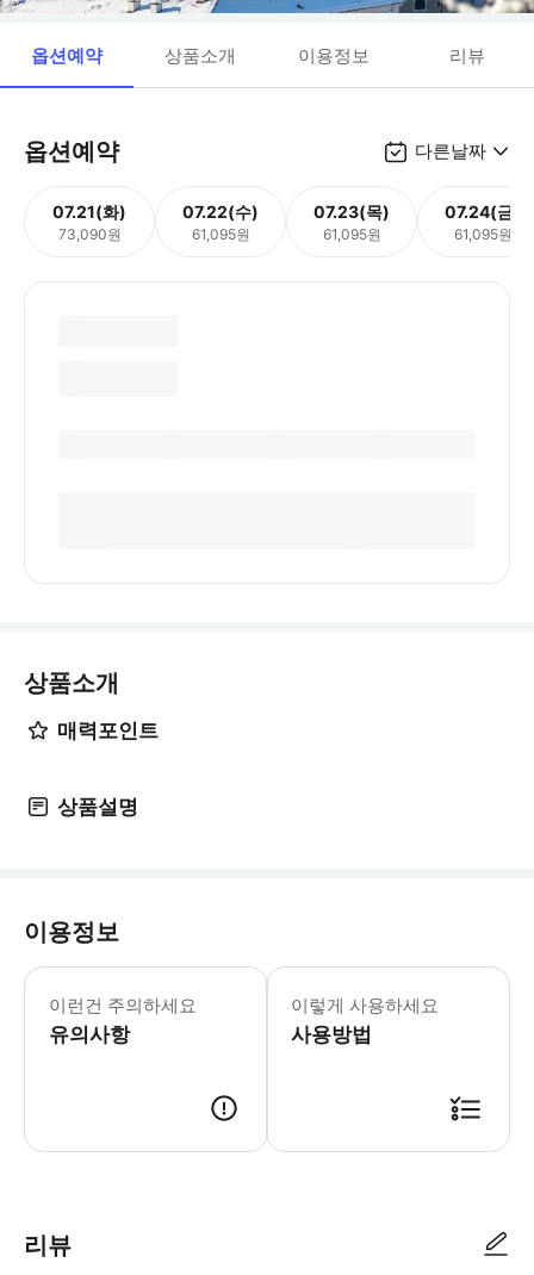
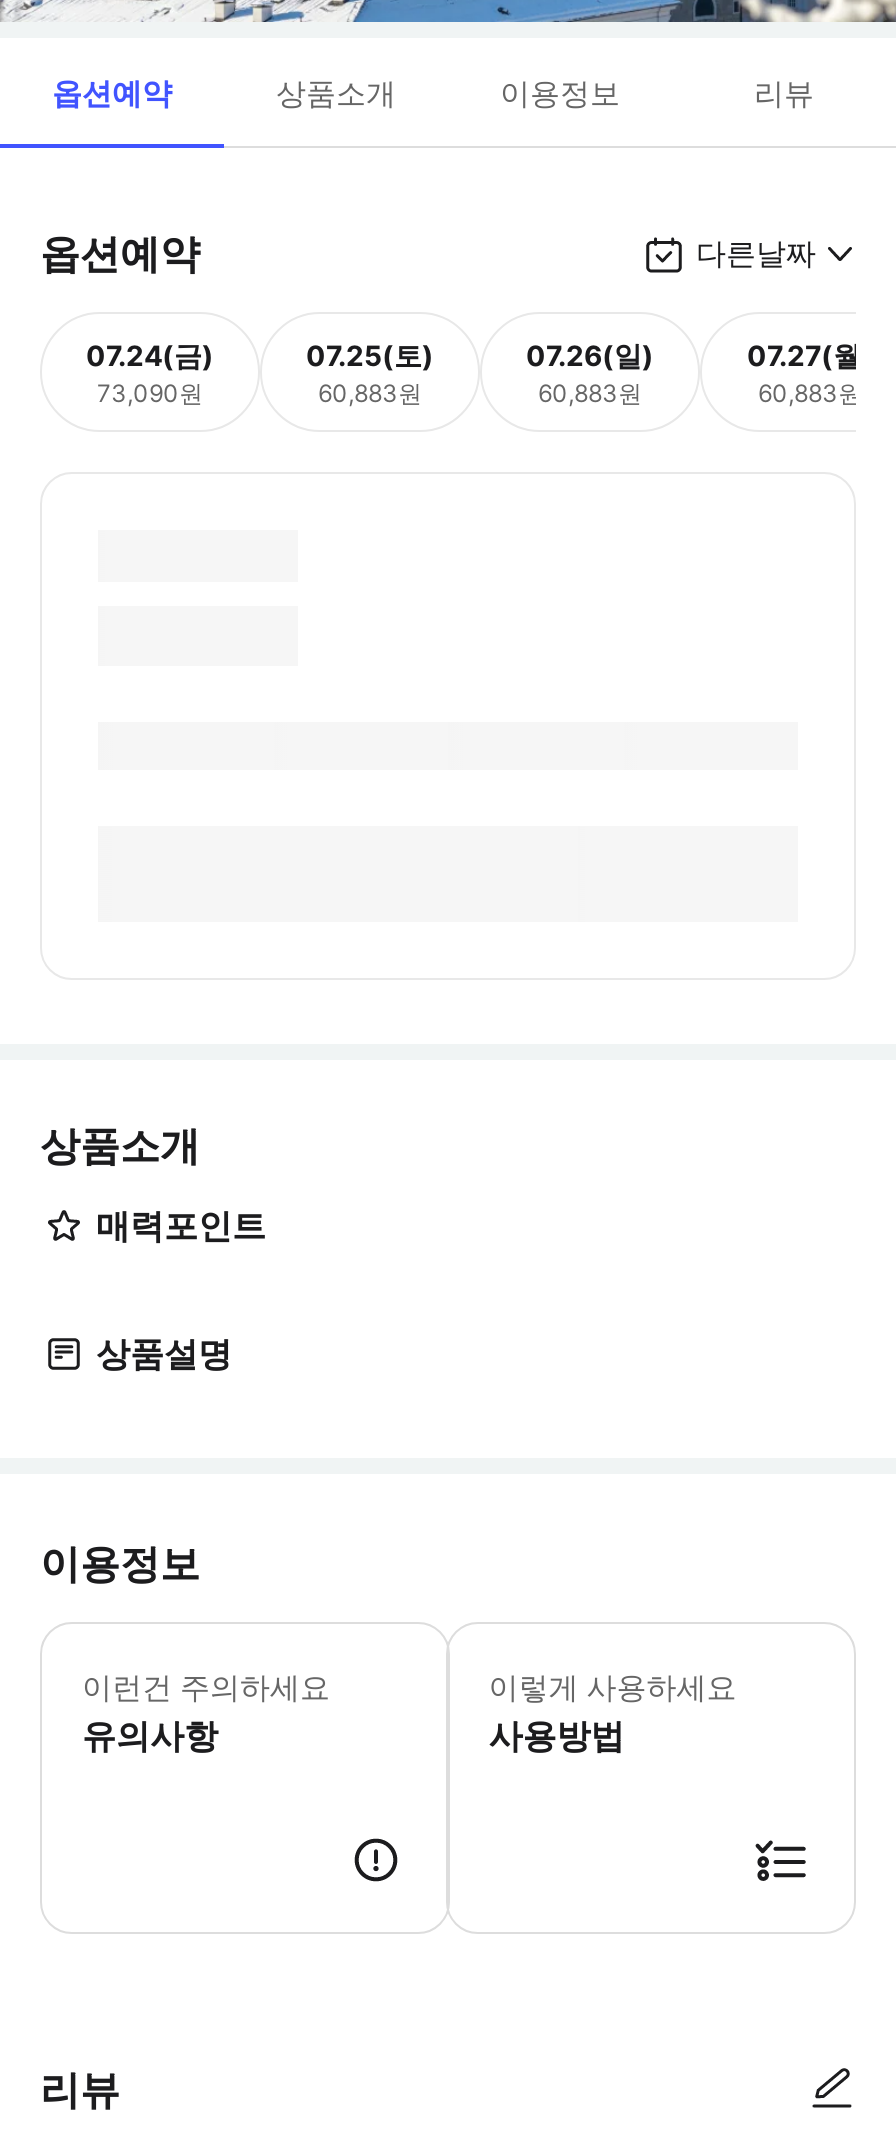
- 07.21(화)
+ 07.24(금)

- 07.22(수)
- 61,095원
+ 07.25(토)
+ 60,883원

- 07.23(목)
- 61,095원
+ 07.26(일)
+ 60,883원

- 07.24(금)
- 61,095원
+ 07.27(월)
+ 60,883원
